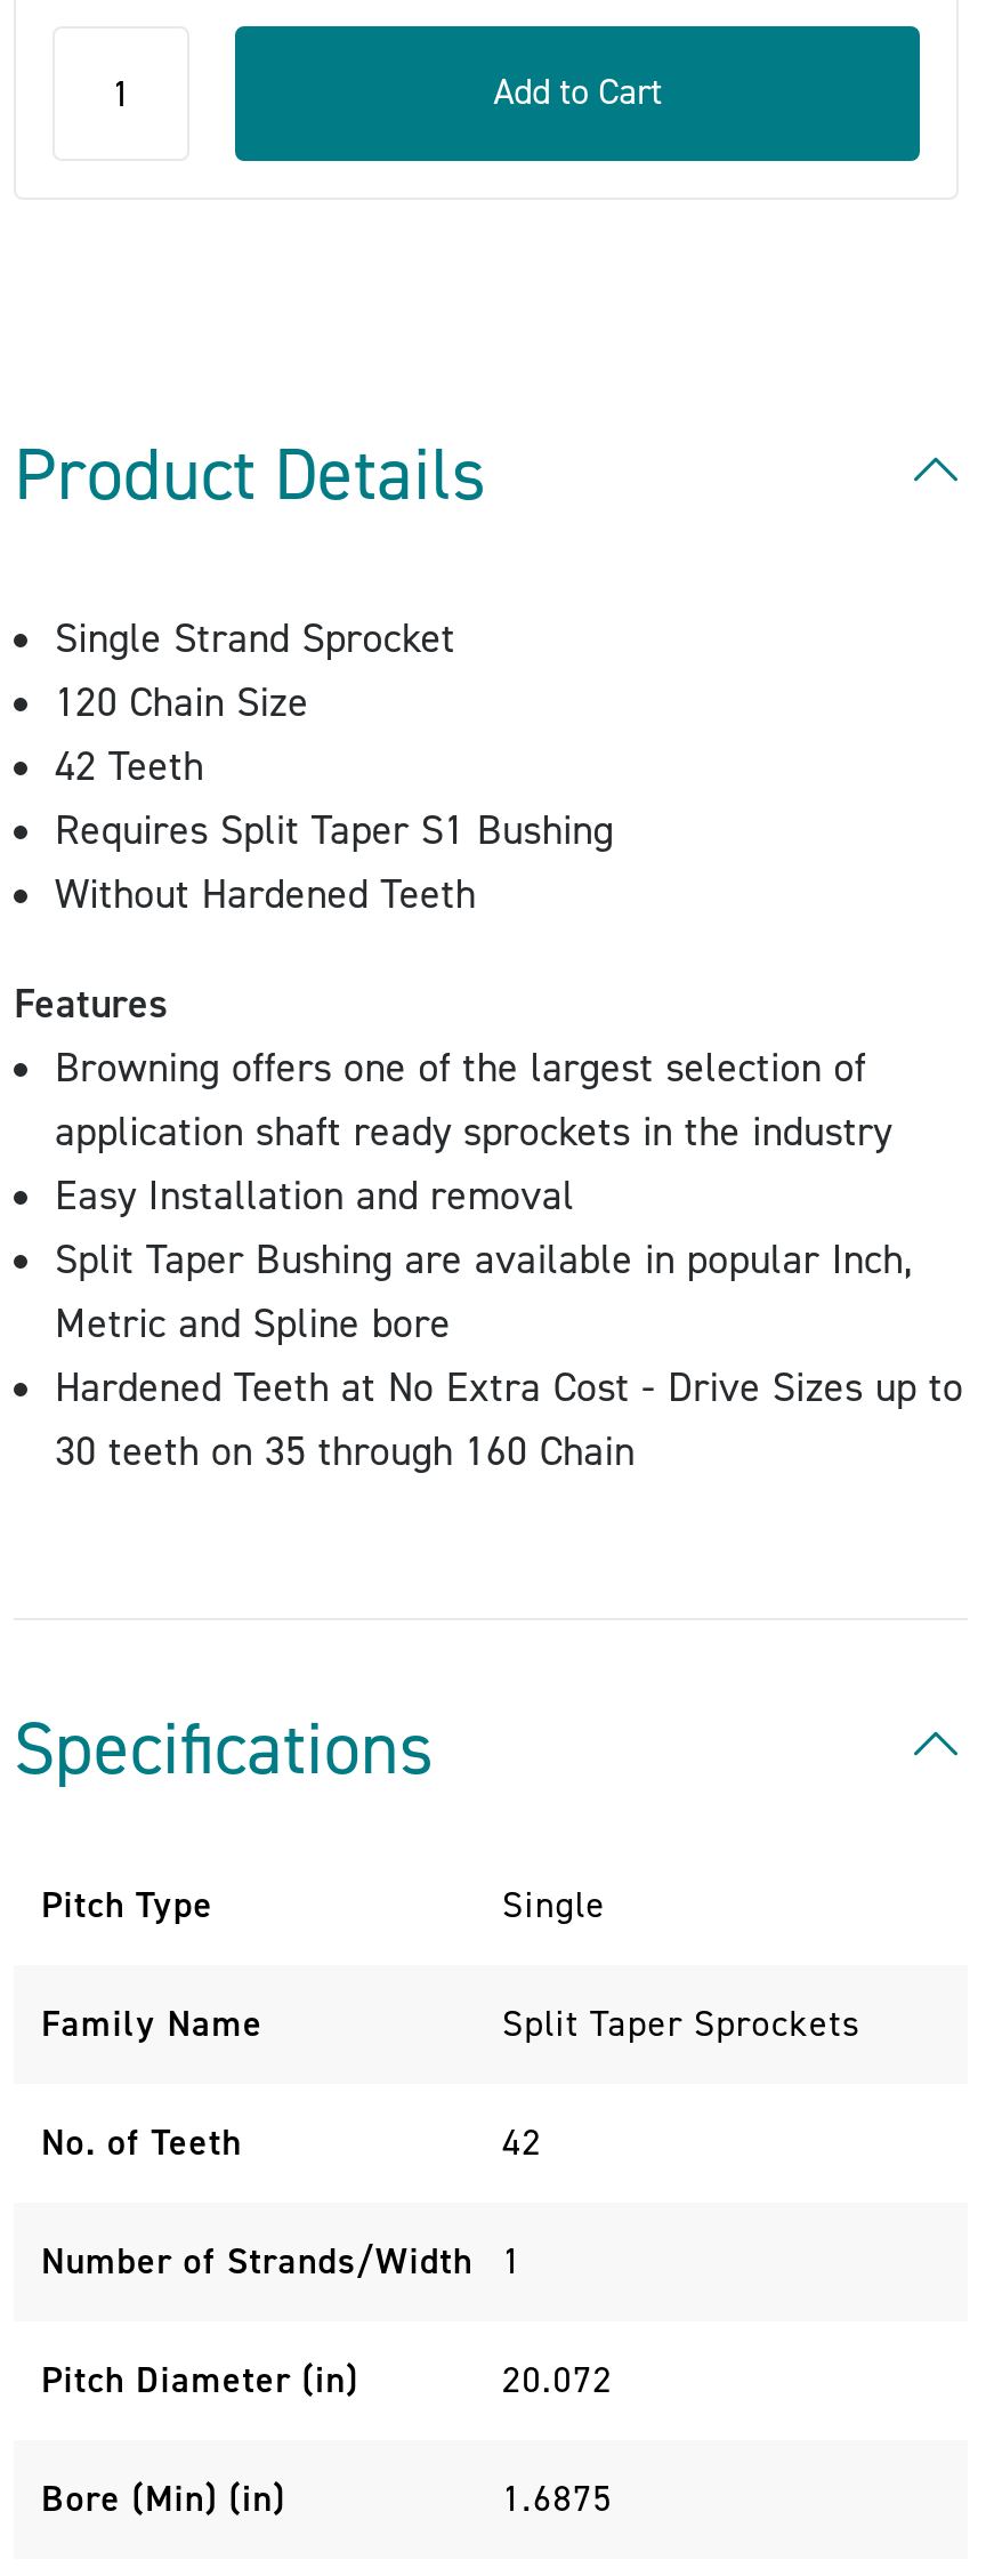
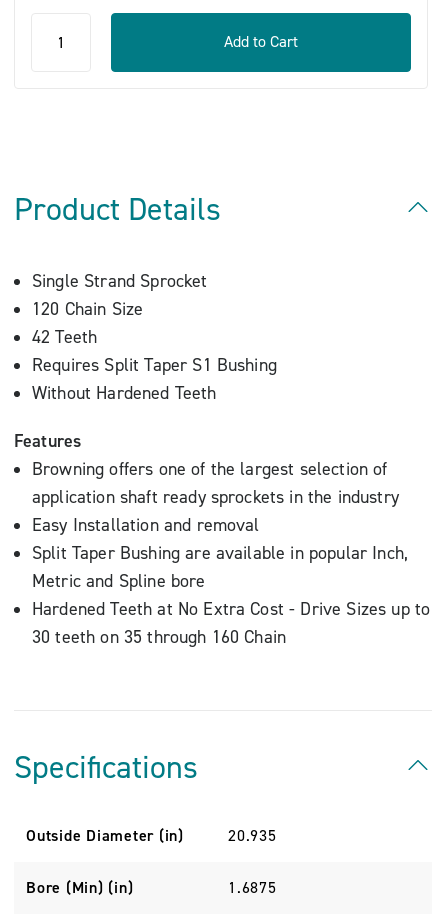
- Pitch Type
- Single
- Family Name
- Split Taper Sprockets
- No. of Teeth
- 42
- Number of Strands/Width
- 1
- Pitch Diameter (in)
- 20.072
+ Outside Diameter (in)
+ 20.935
